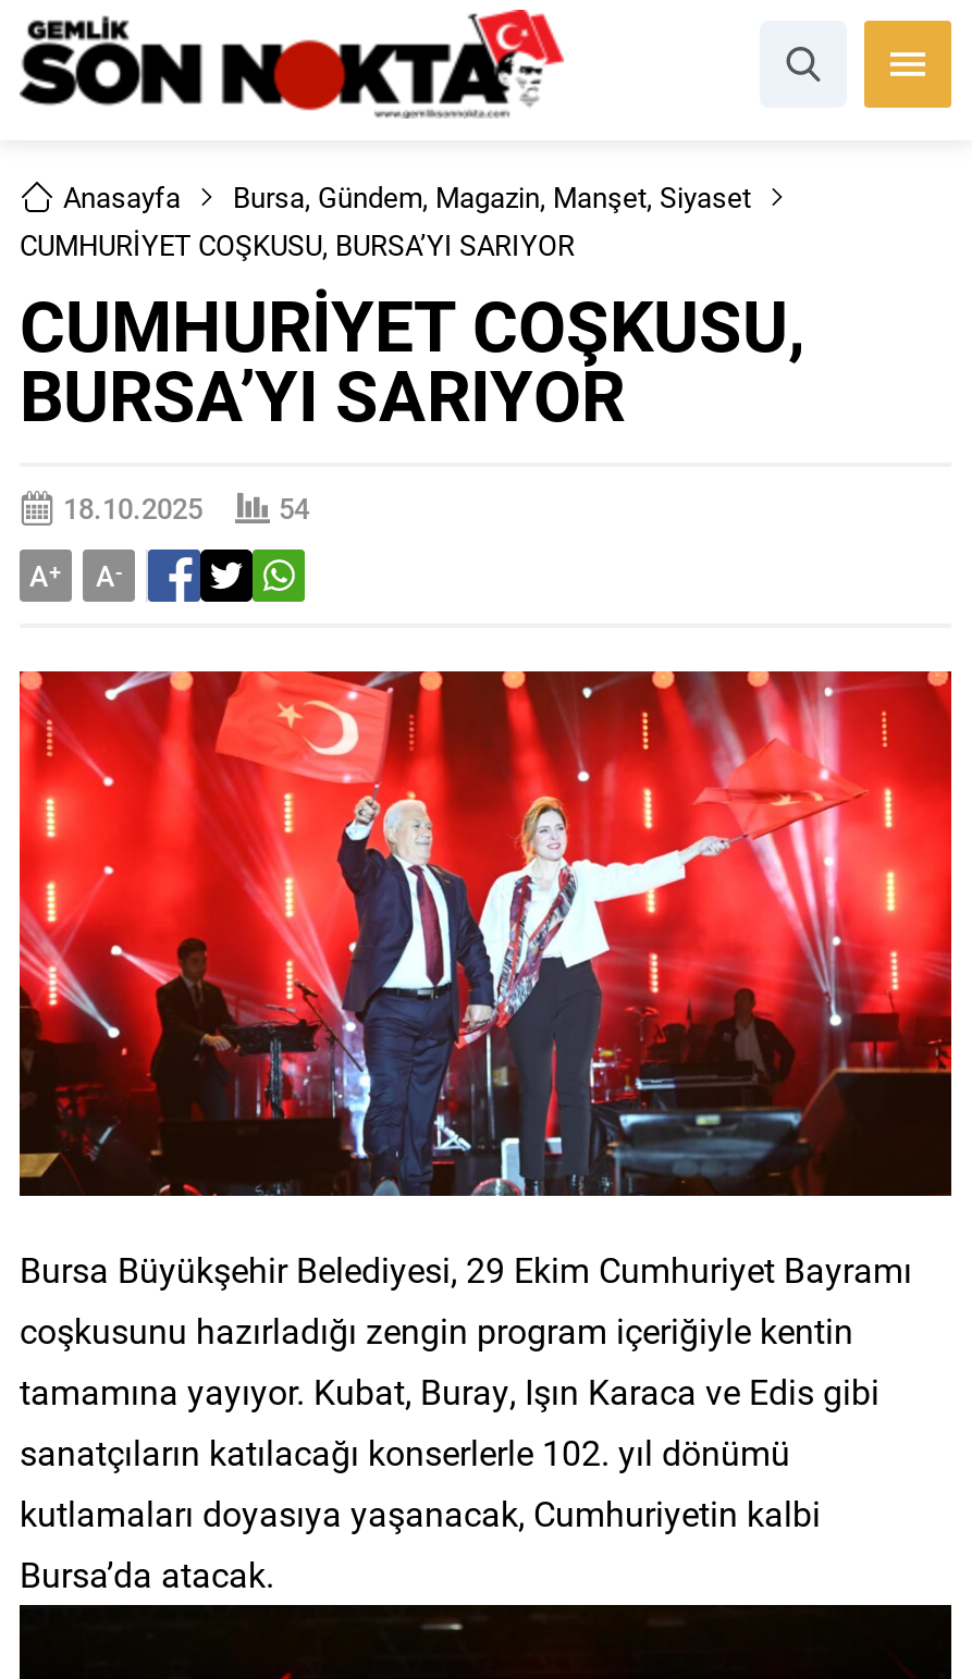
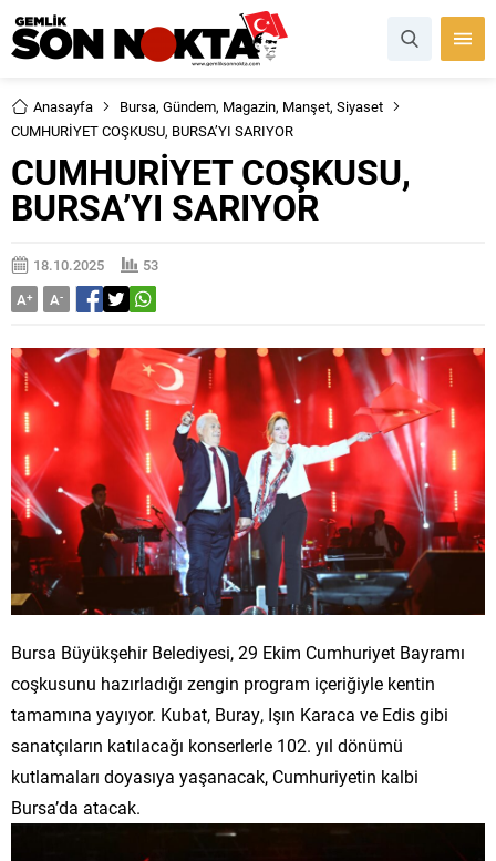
- 18.10.2025 54
+ 18.10.2025 53
